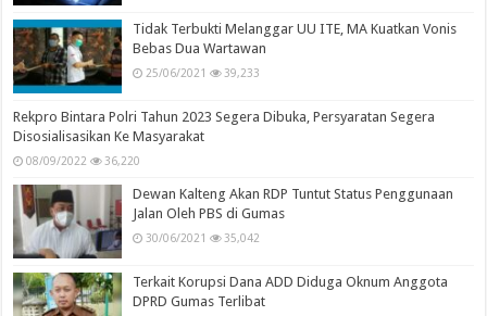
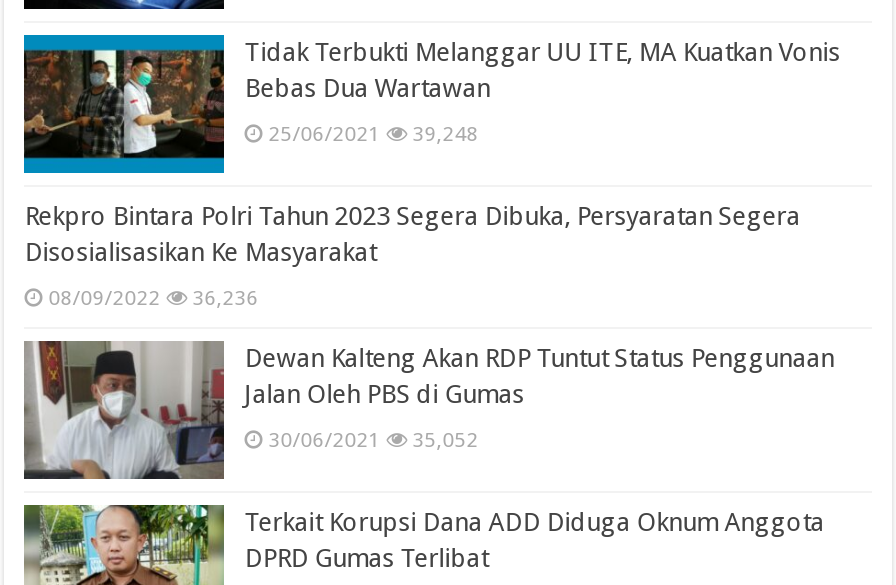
- 25/06/2021 39,233
+ 25/06/2021 39,248

- 08/09/2022 36,220
+ 08/09/2022 36,236

- 30/06/2021 35,042
+ 30/06/2021 35,052
